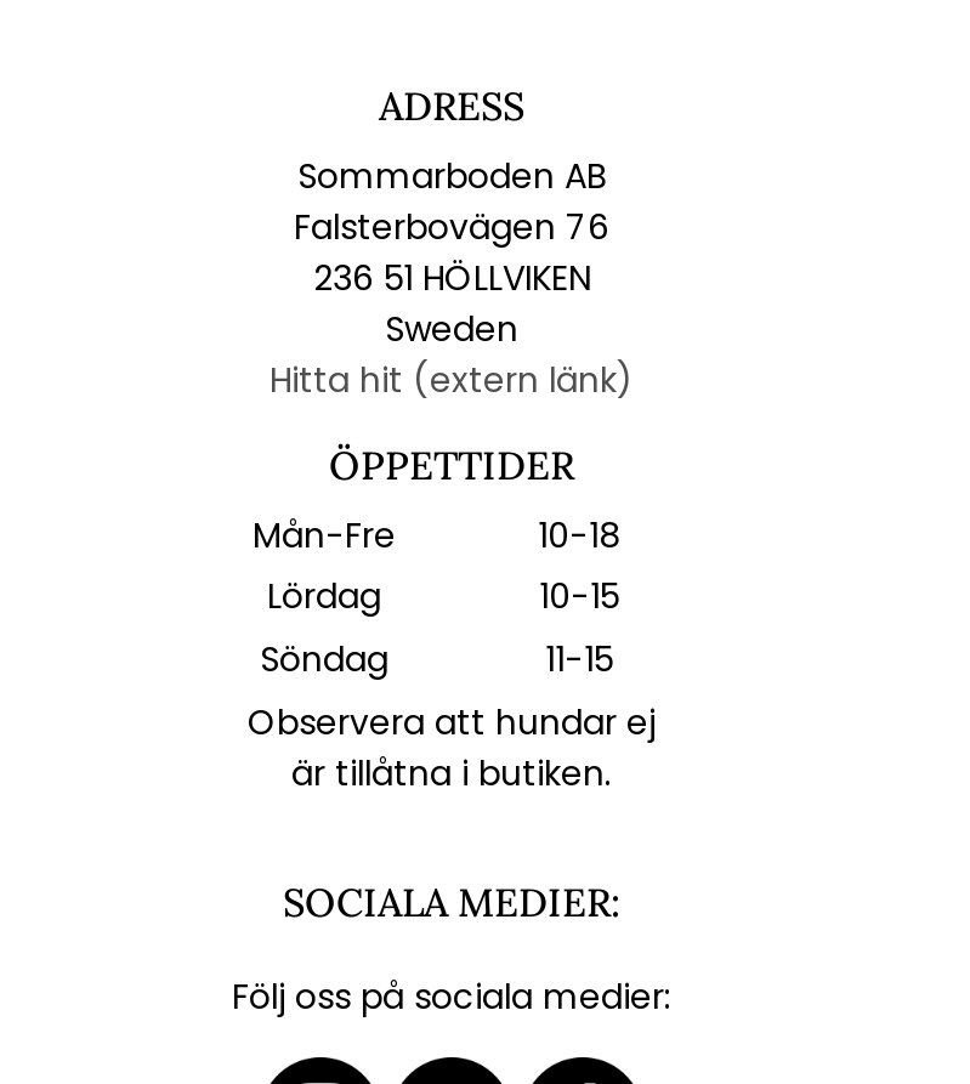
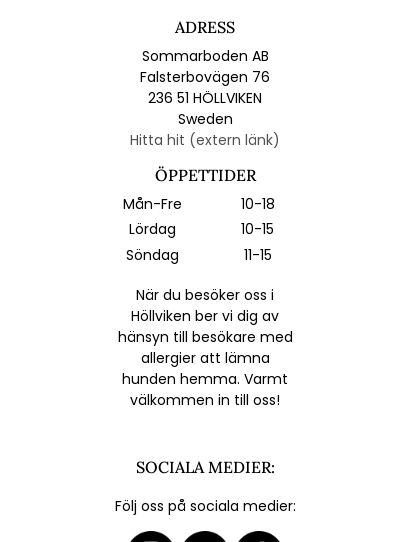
- Observera att hundar ej
- är tillåtna i butiken.
+ När du besöker oss i
+ Höllviken ber vi dig av
+ hänsyn till besökare med
+ allergier att lämna
+ hunden hemma. Varmt
+ välkommen in till oss!
